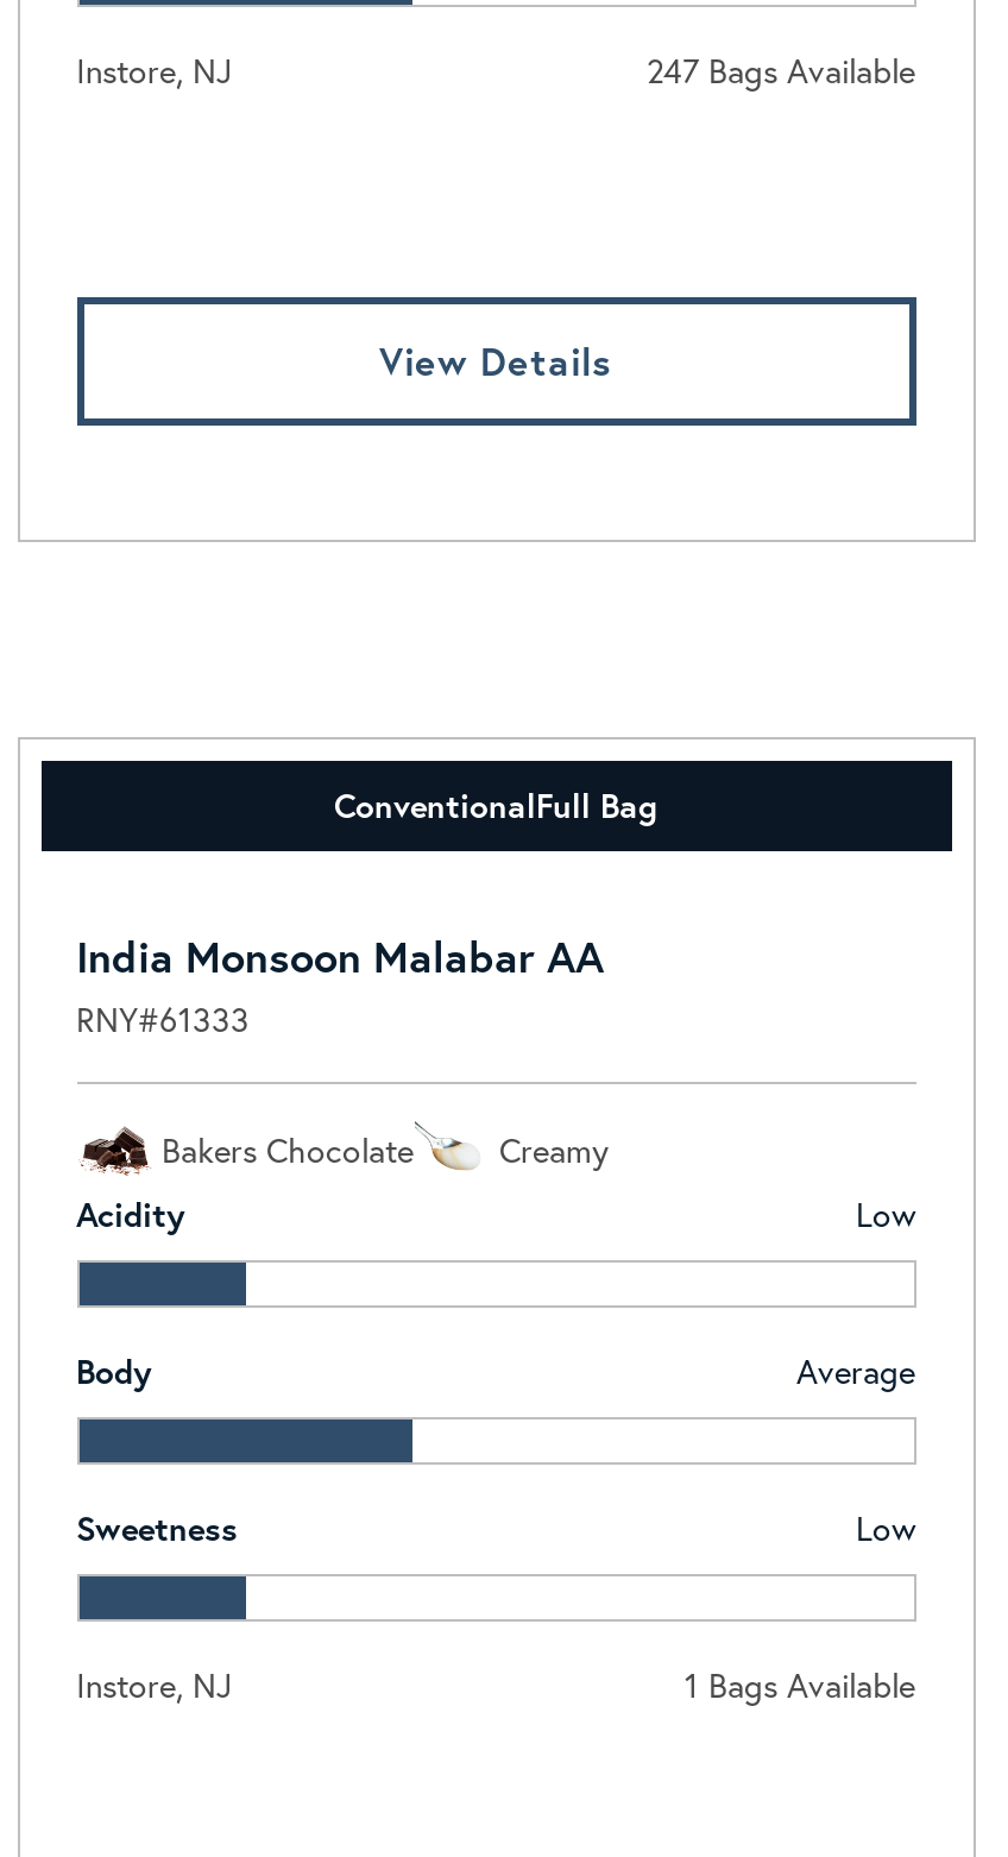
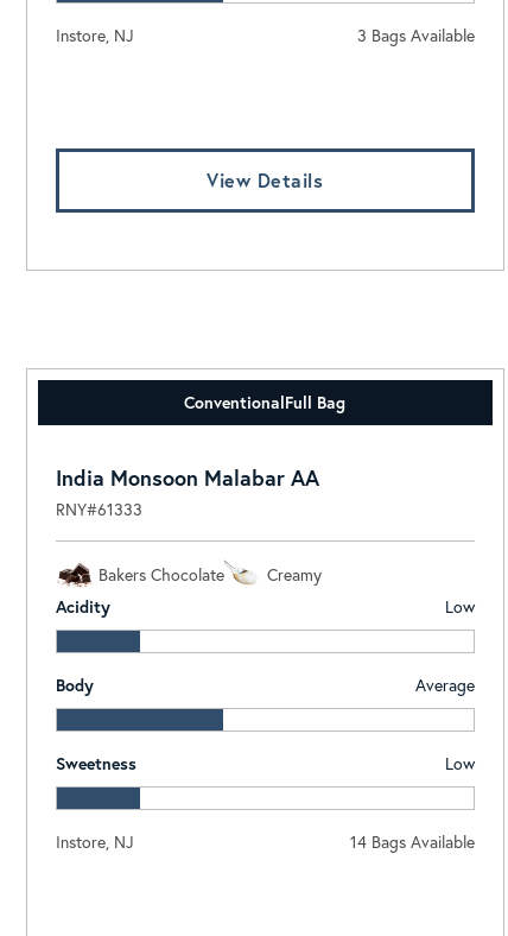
- 247 Bags Available
+ 3 Bags Available

- 1 Bags Available
+ 14 Bags Available
